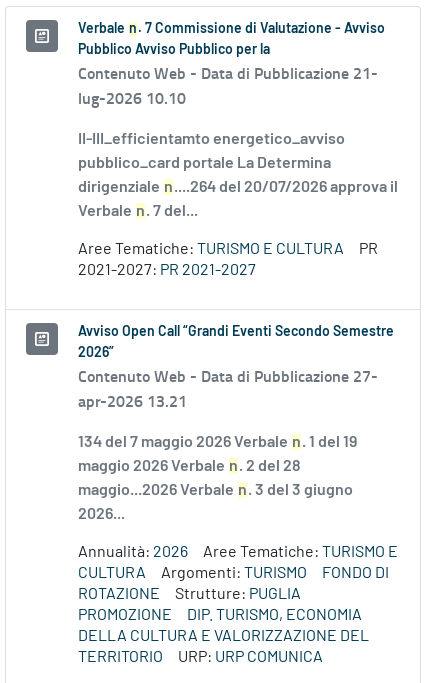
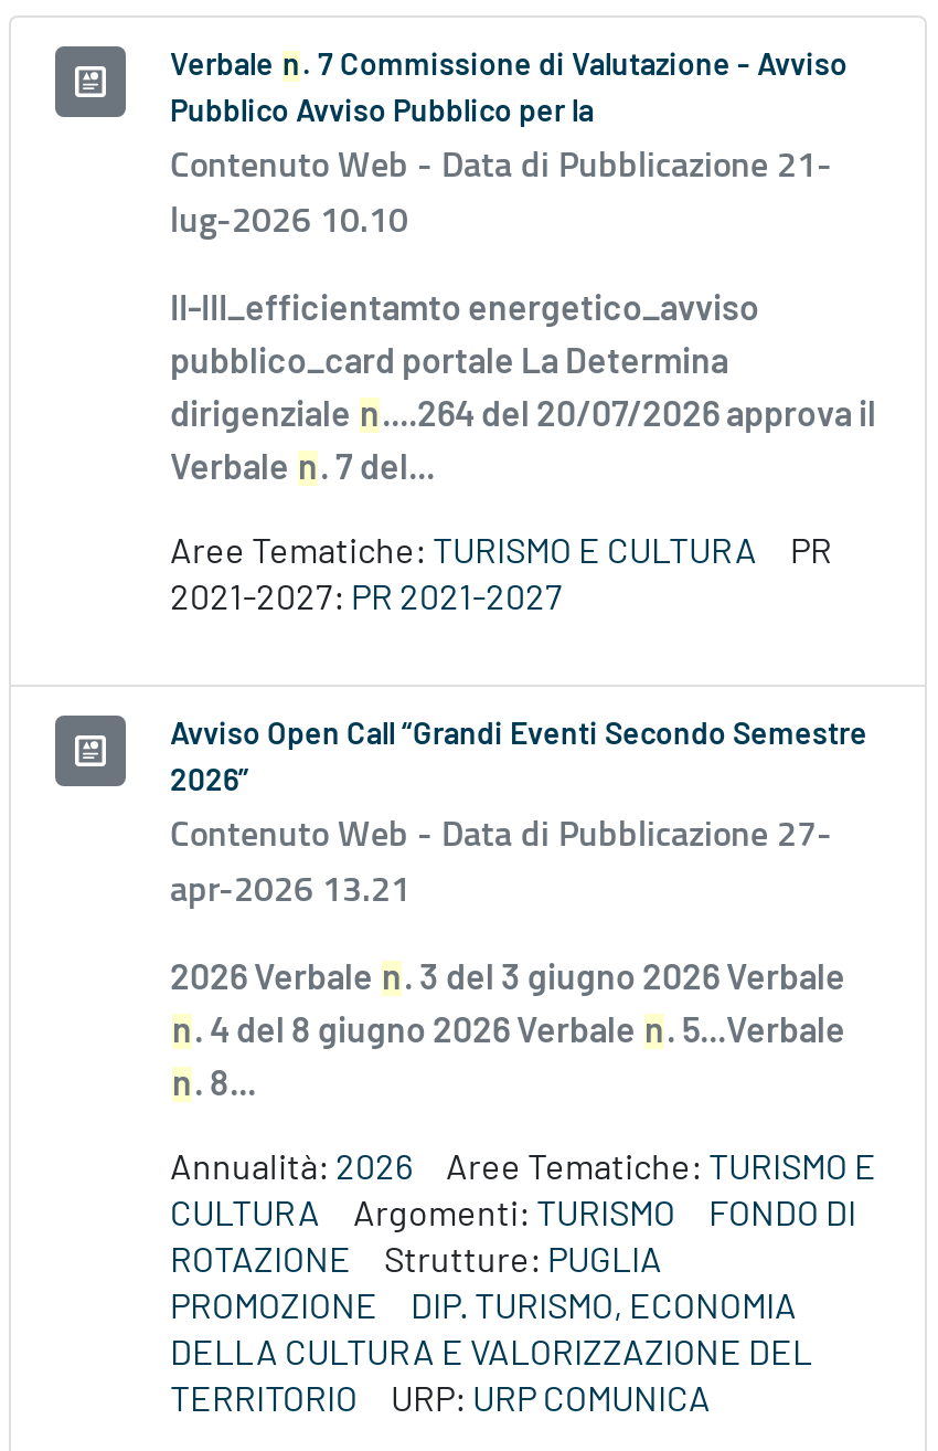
- 134 del 7 maggio 2026 Verbale n. 1 del 19
- maggio 2026 Verbale n. 2 del 28
- maggio...2026 Verbale n. 3 del 3 giugno
- 2026...
+ 2026 Verbale n. 3 del 3 giugno 2026 Verbale
+ n. 4 del 8 giugno 2026 Verbale n. 5...Verbale
+ n. 8...
